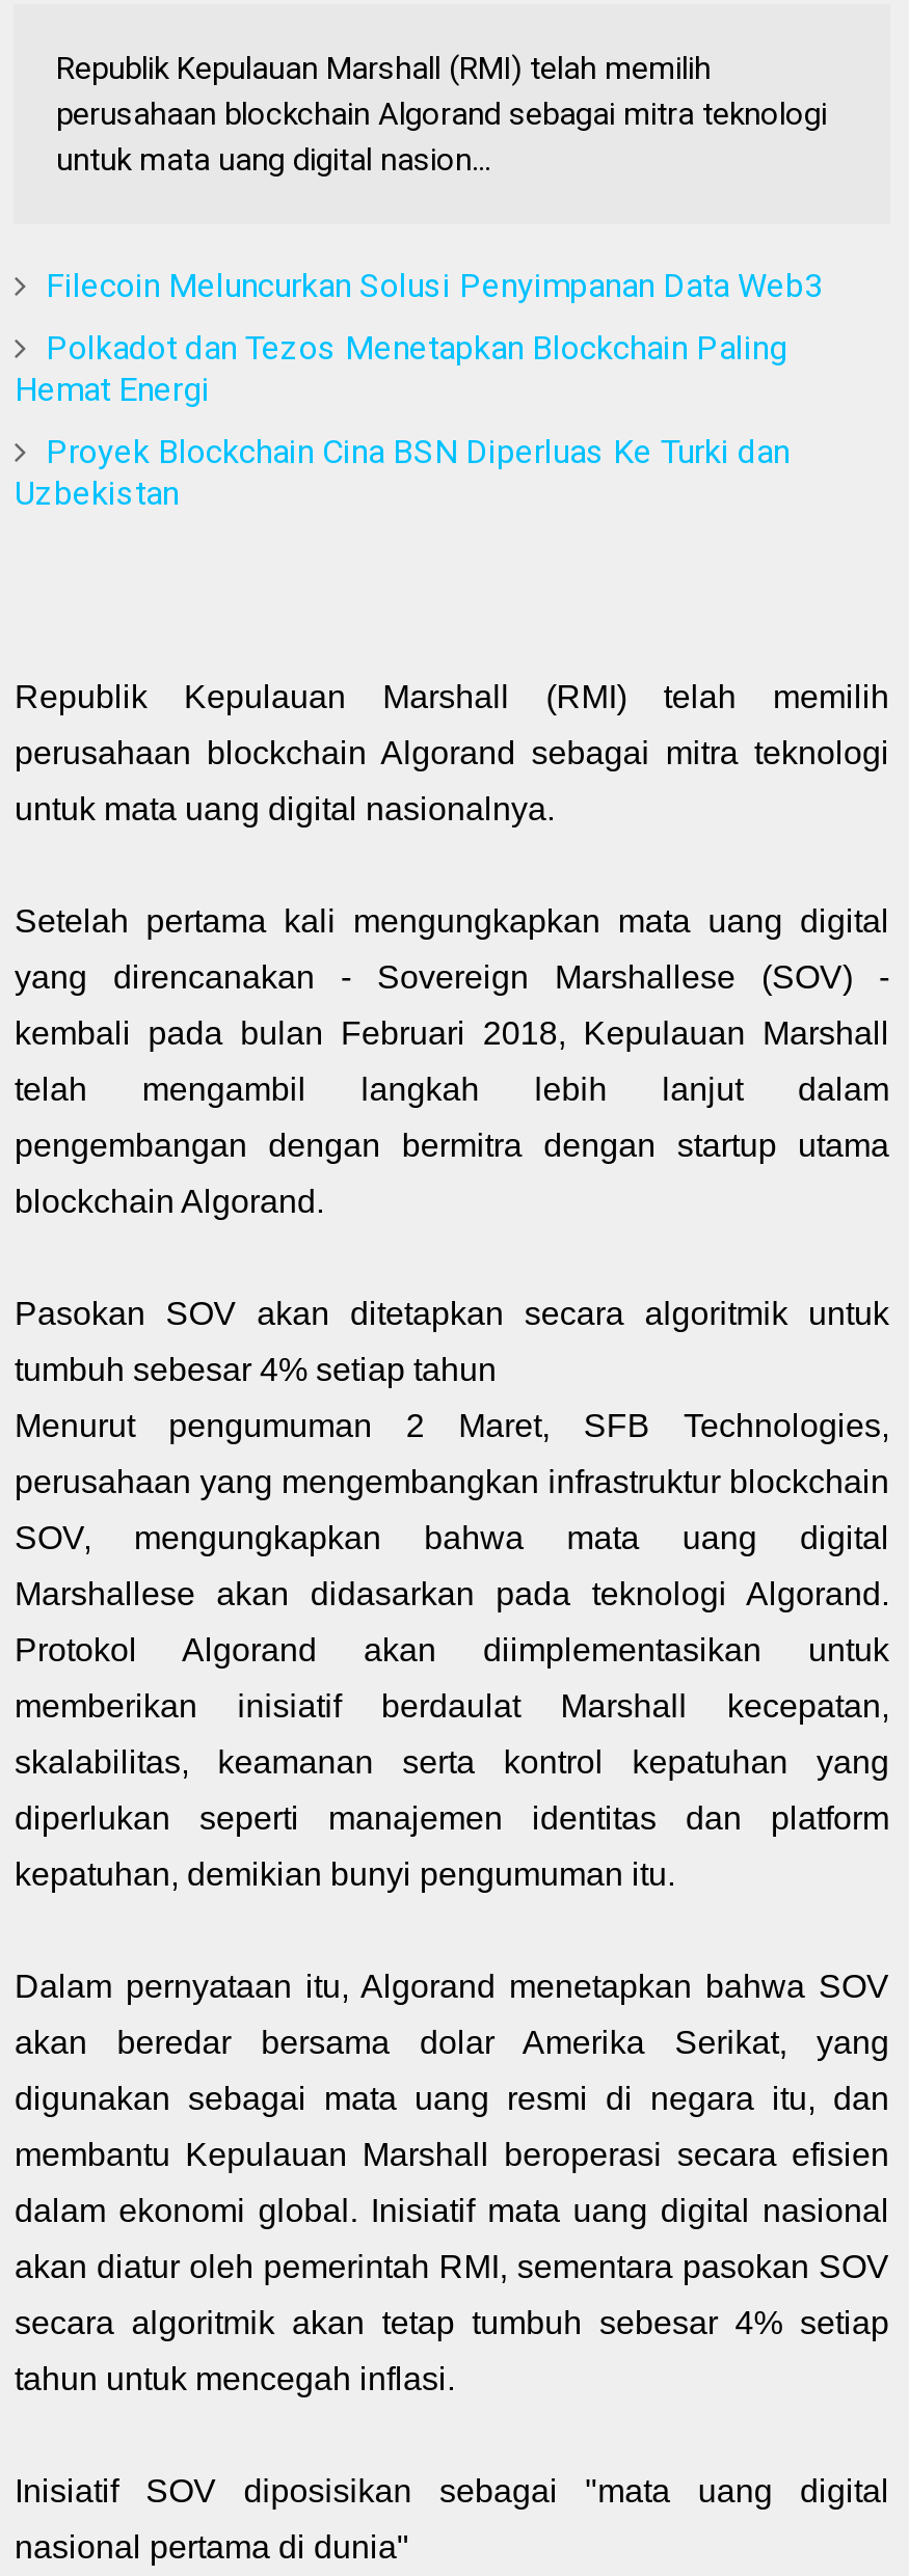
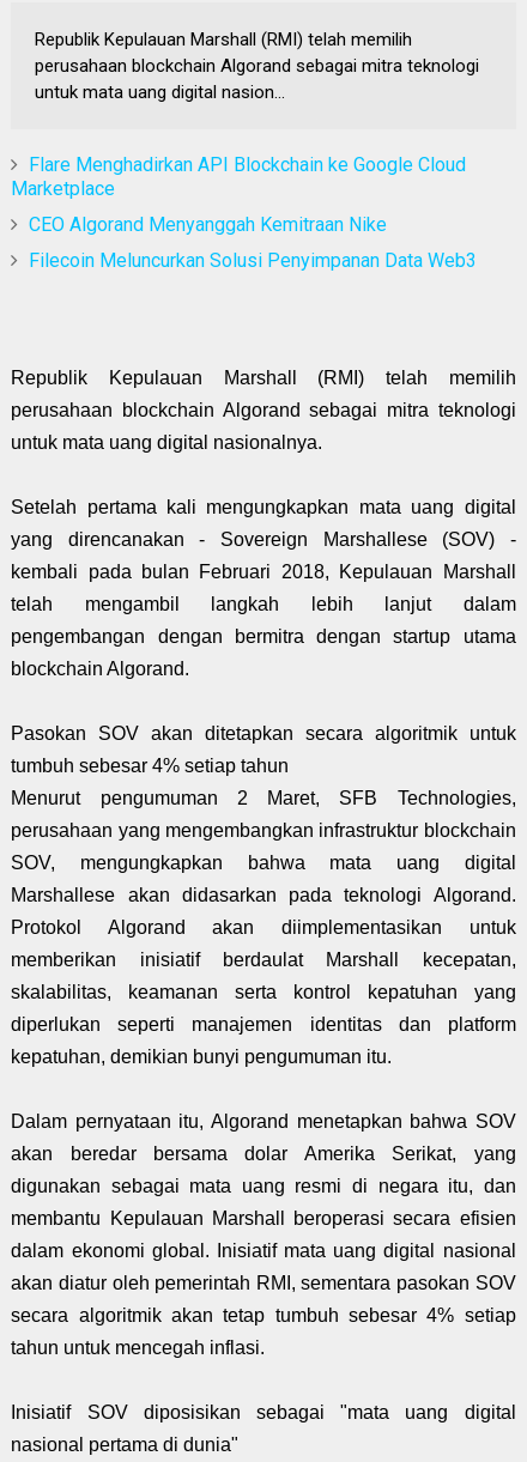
+ Flare Menghadirkan API Blockchain ke Google Cloud
+ Marketplace
+ CEO Algorand Menyanggah Kemitraan Nike

moved down: Filecoin Meluncurkan Solusi Penyimpanan Data Web3

- Polkadot dan Tezos Menetapkan Blockchain Paling
- Hemat Energi
- Proyek Blockchain Cina BSN Diperluas Ke Turki dan
- Uzbekistan
